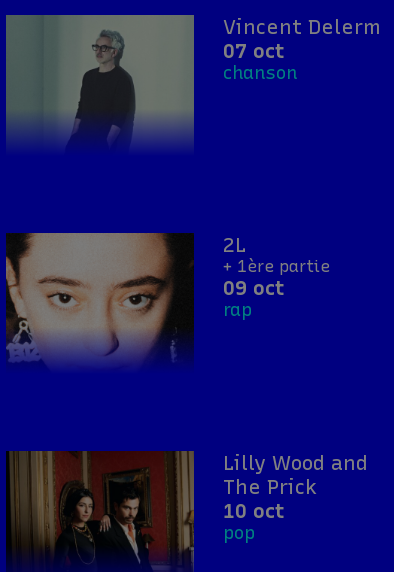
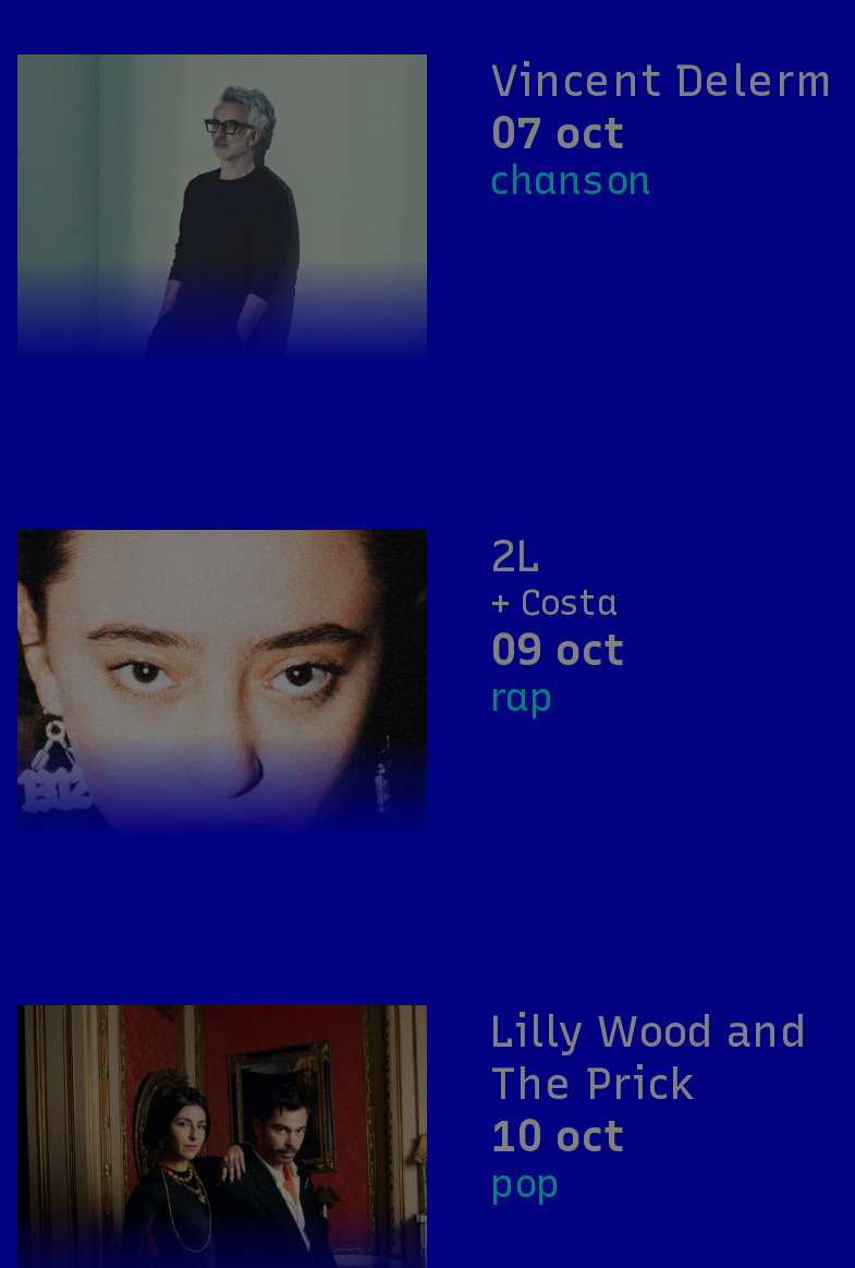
- + 1ère partie
+ + Costa
